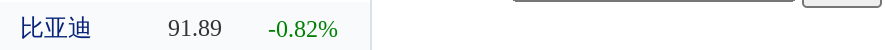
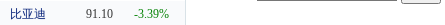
- 91.89
+ 91.10

- -0.82%
+ -3.39%
